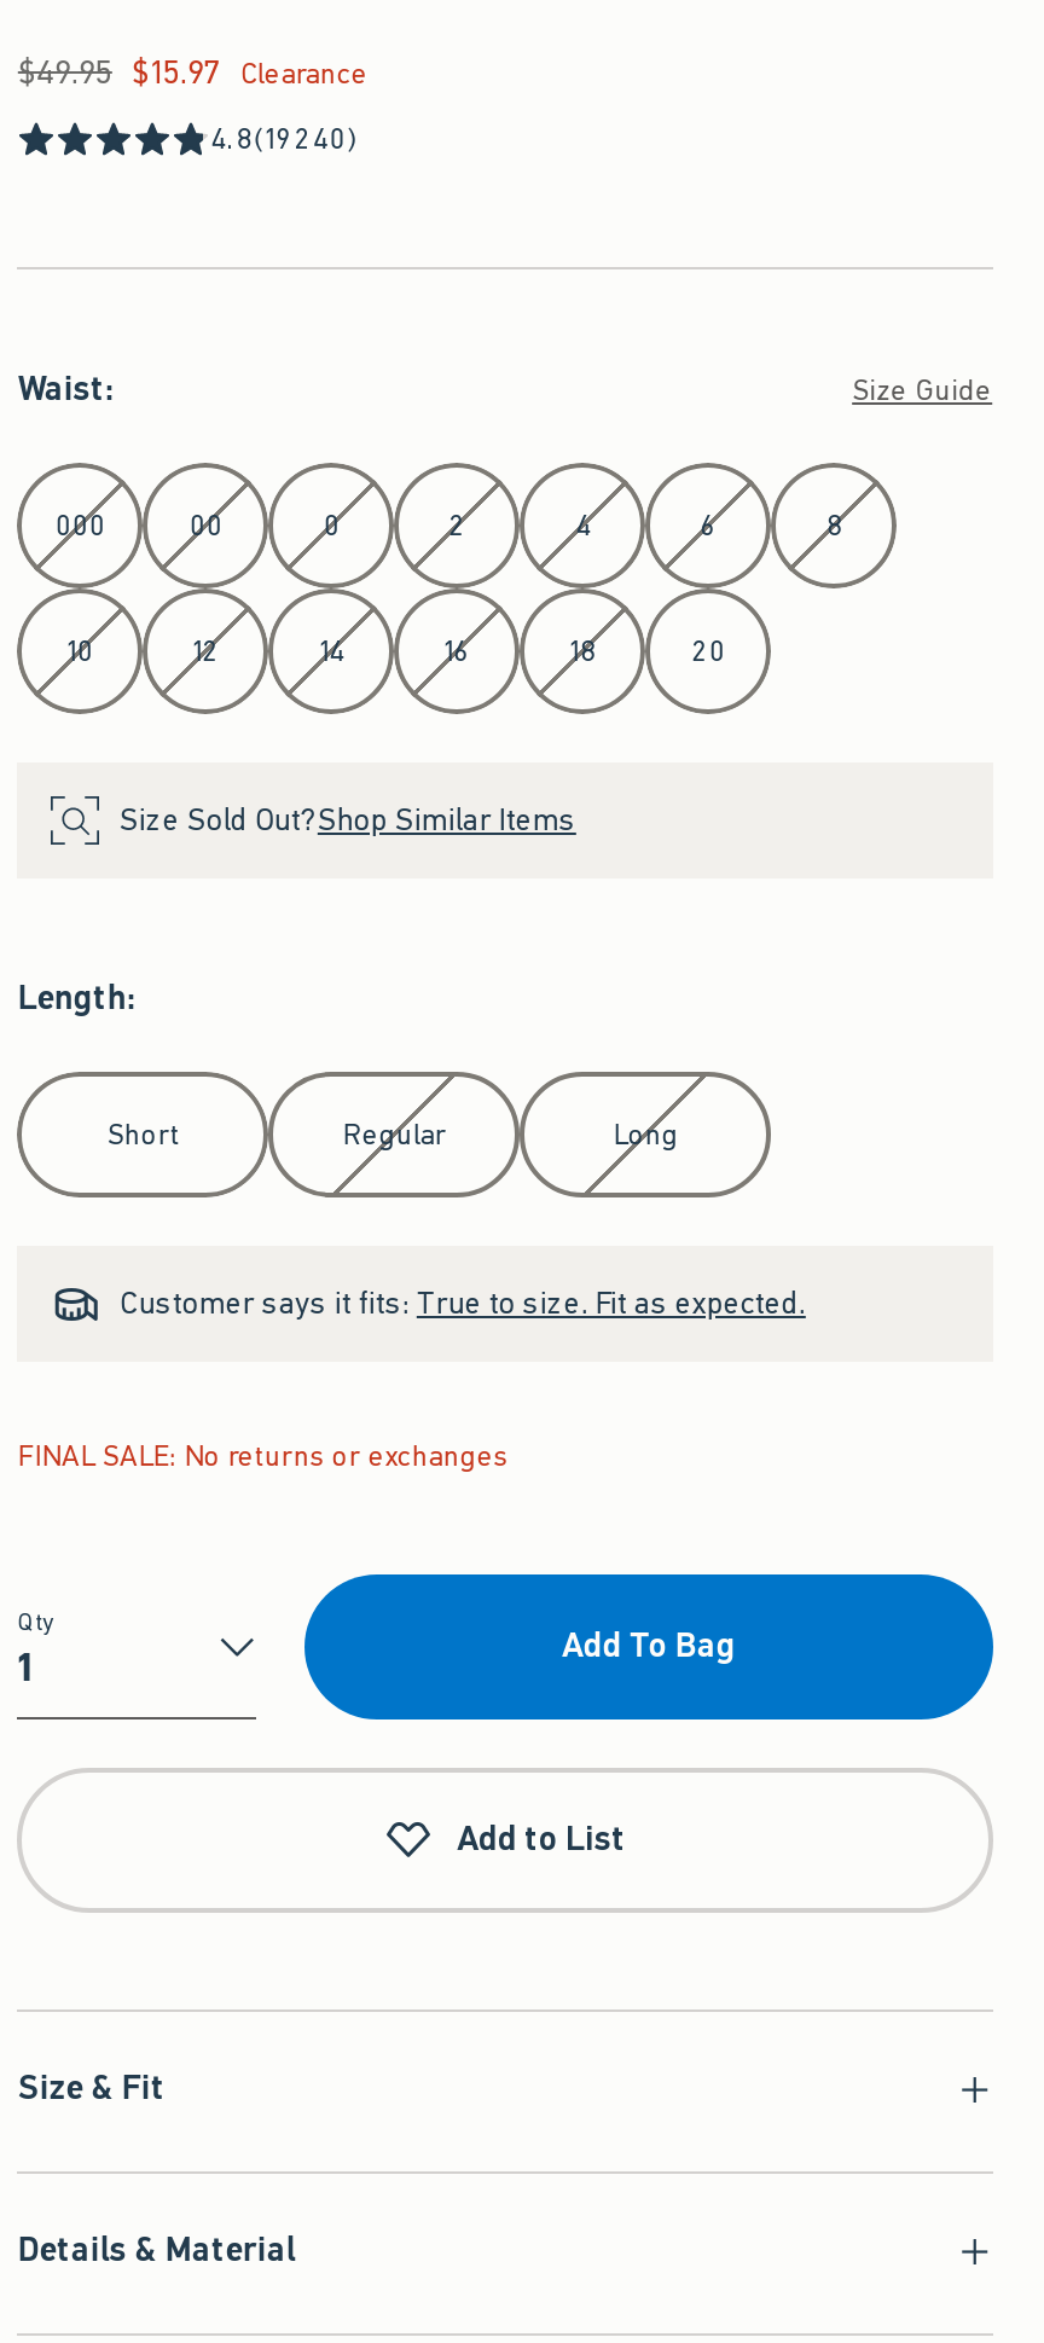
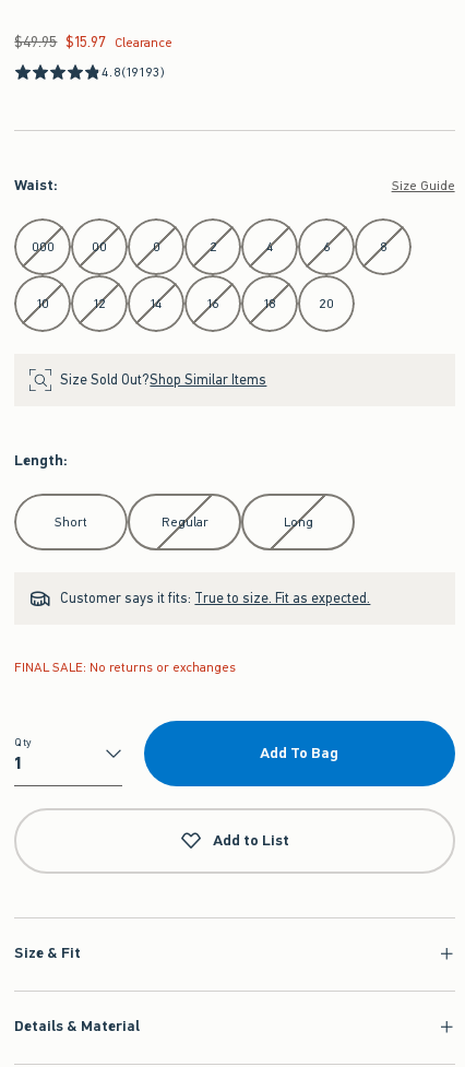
- 4.8(19240)
+ 4.8(19193)
